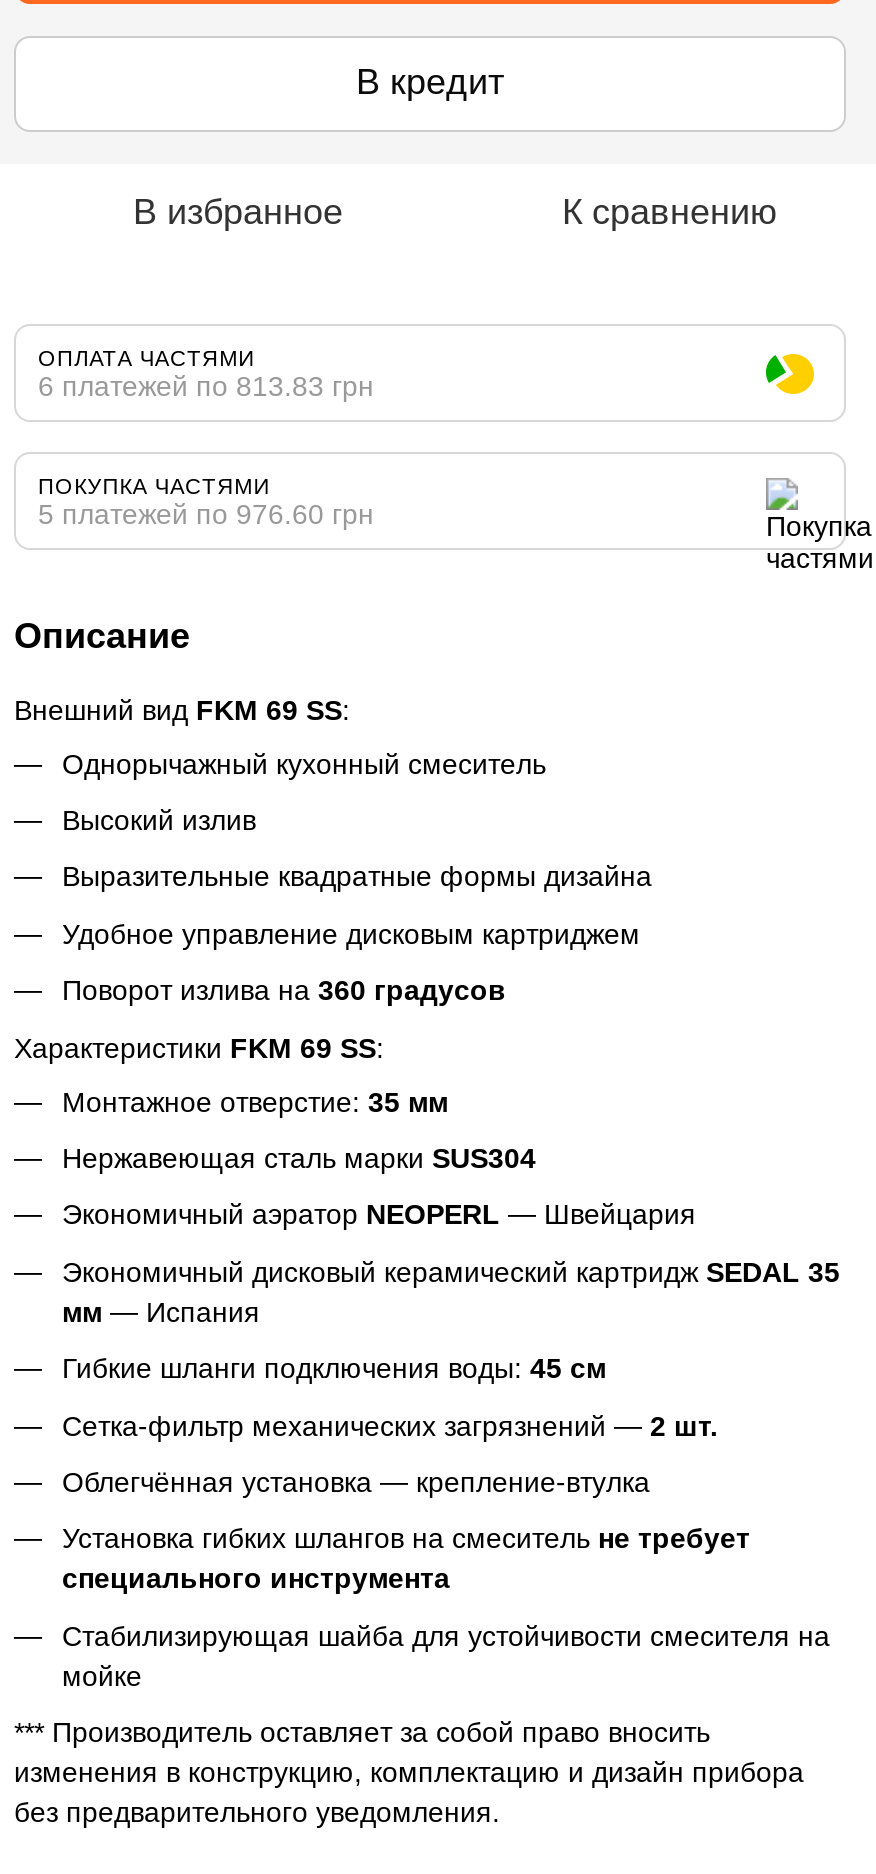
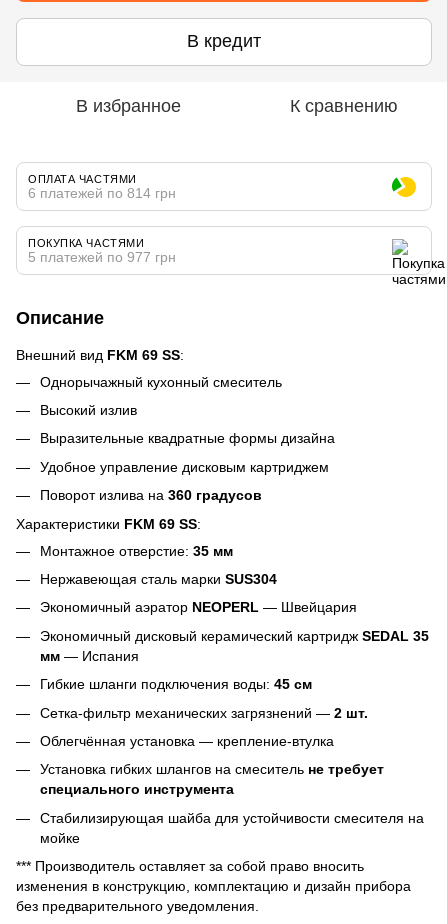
- 6 платежей по 813.83 грн
+ 6 платежей по 814 грн

- 5 платежей по 976.60 грн
+ 5 платежей по 977 грн
